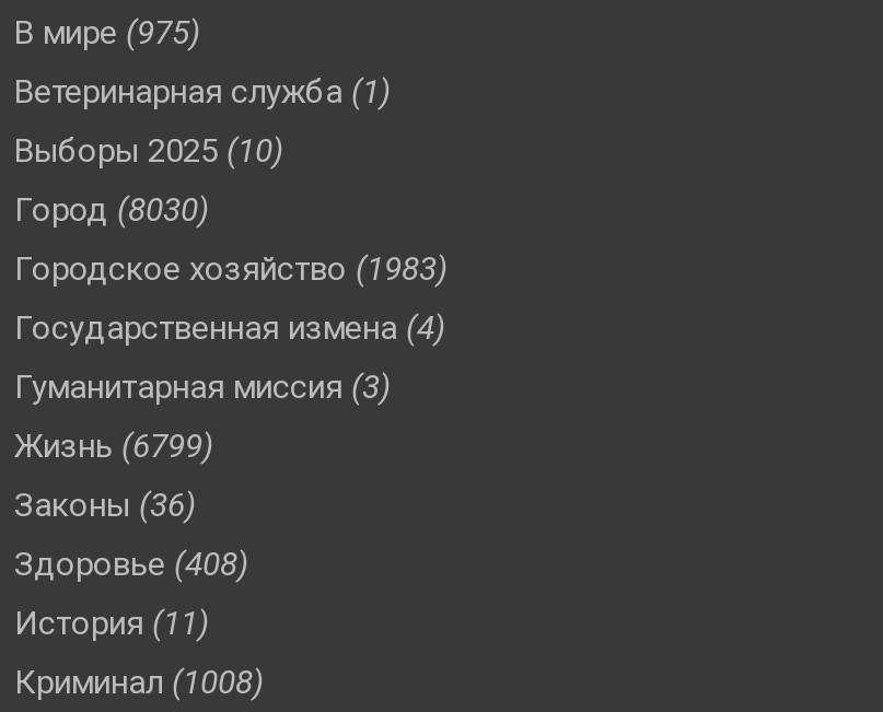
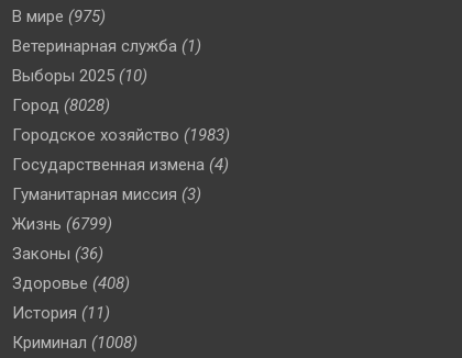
- Город (8030)
+ Город (8028)
